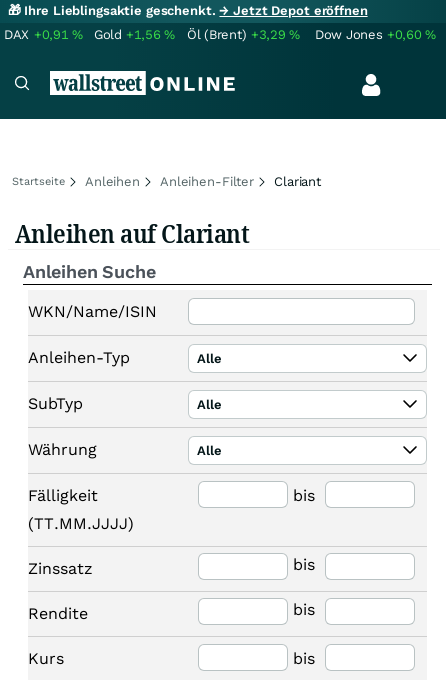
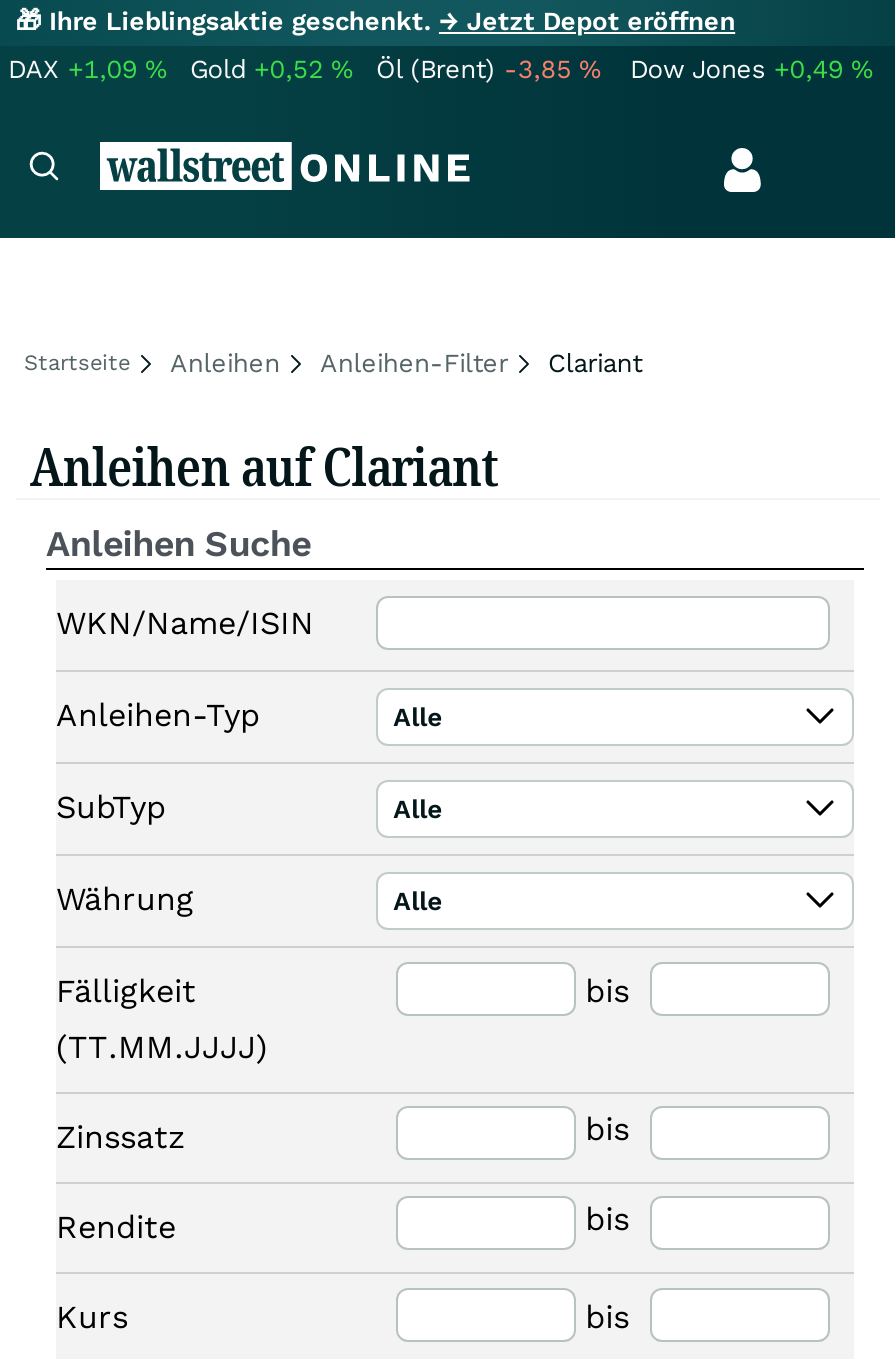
- DAX +0,91%
+ DAX +1,09%

- Gold +1,56%
+ Gold +0,52%

- Öl (Brent) +3,29%
+ Öl (Brent) -3,85%

- Dow Jones +0,60%
+ Dow Jones +0,49%
